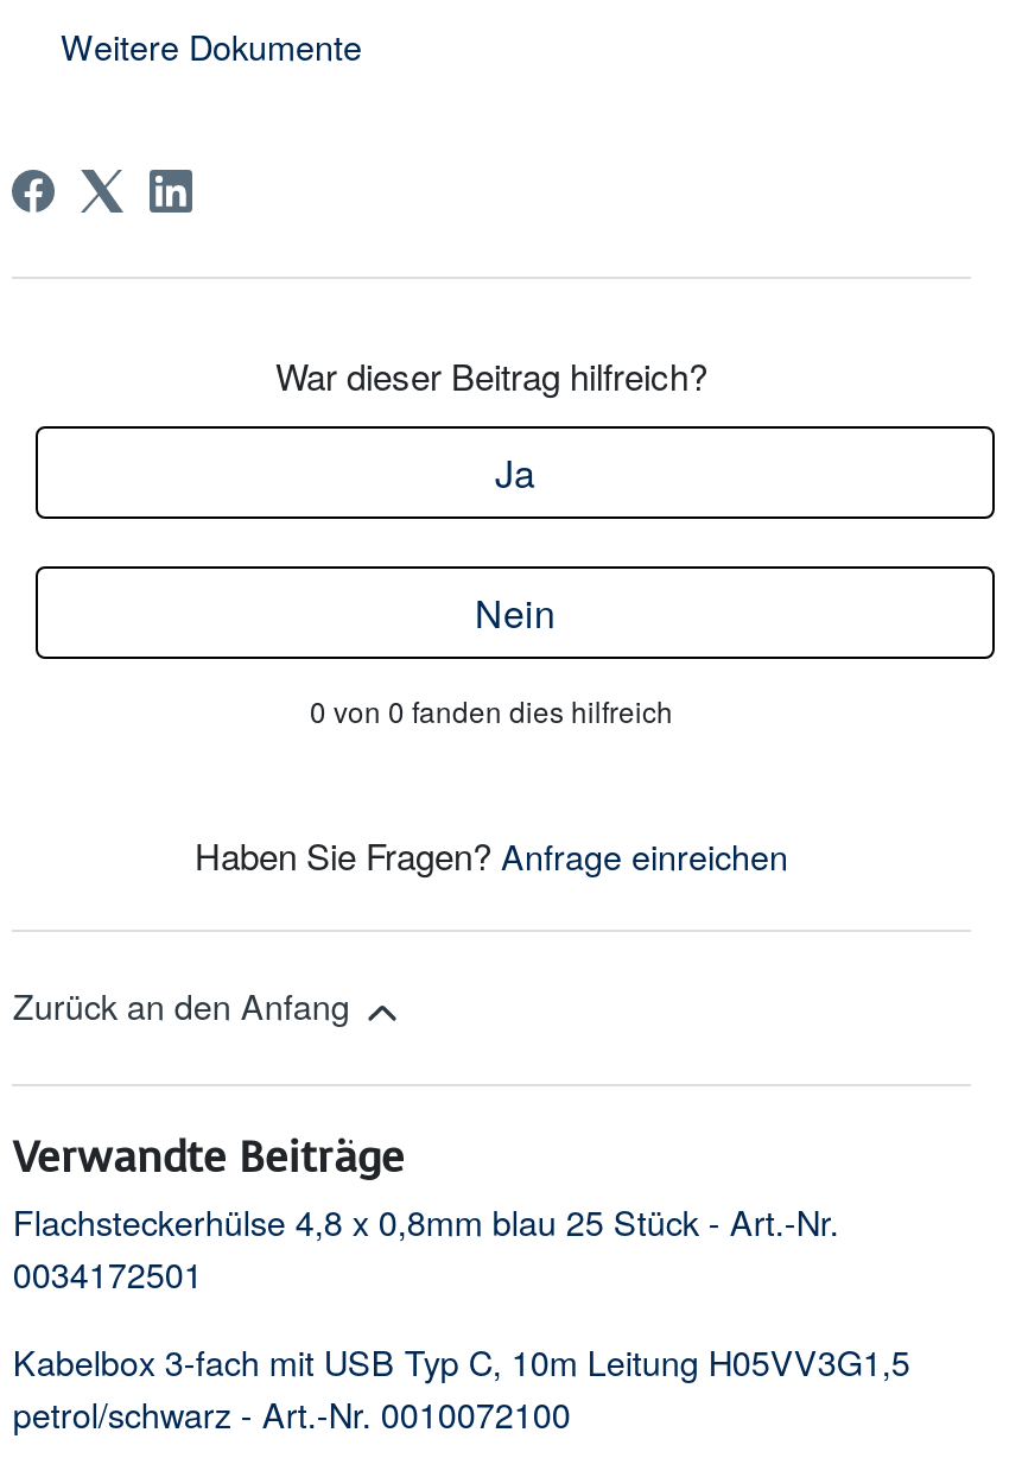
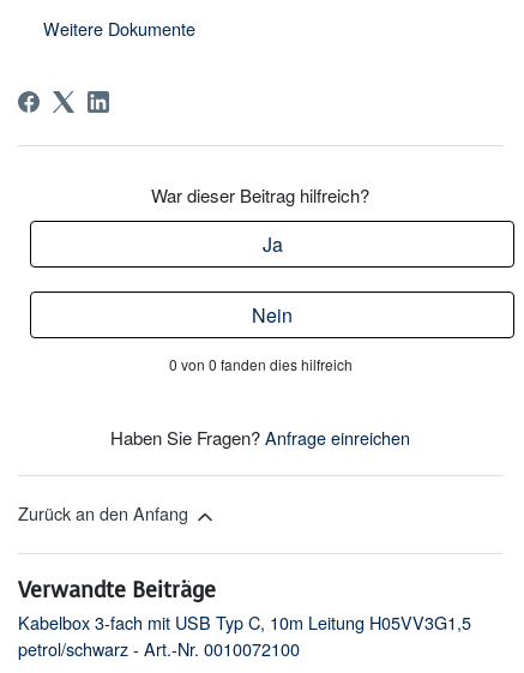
- Flachsteckerhülse 4,8 x 0,8mm blau 25 Stück - Art.-Nr.
- 0034172501
